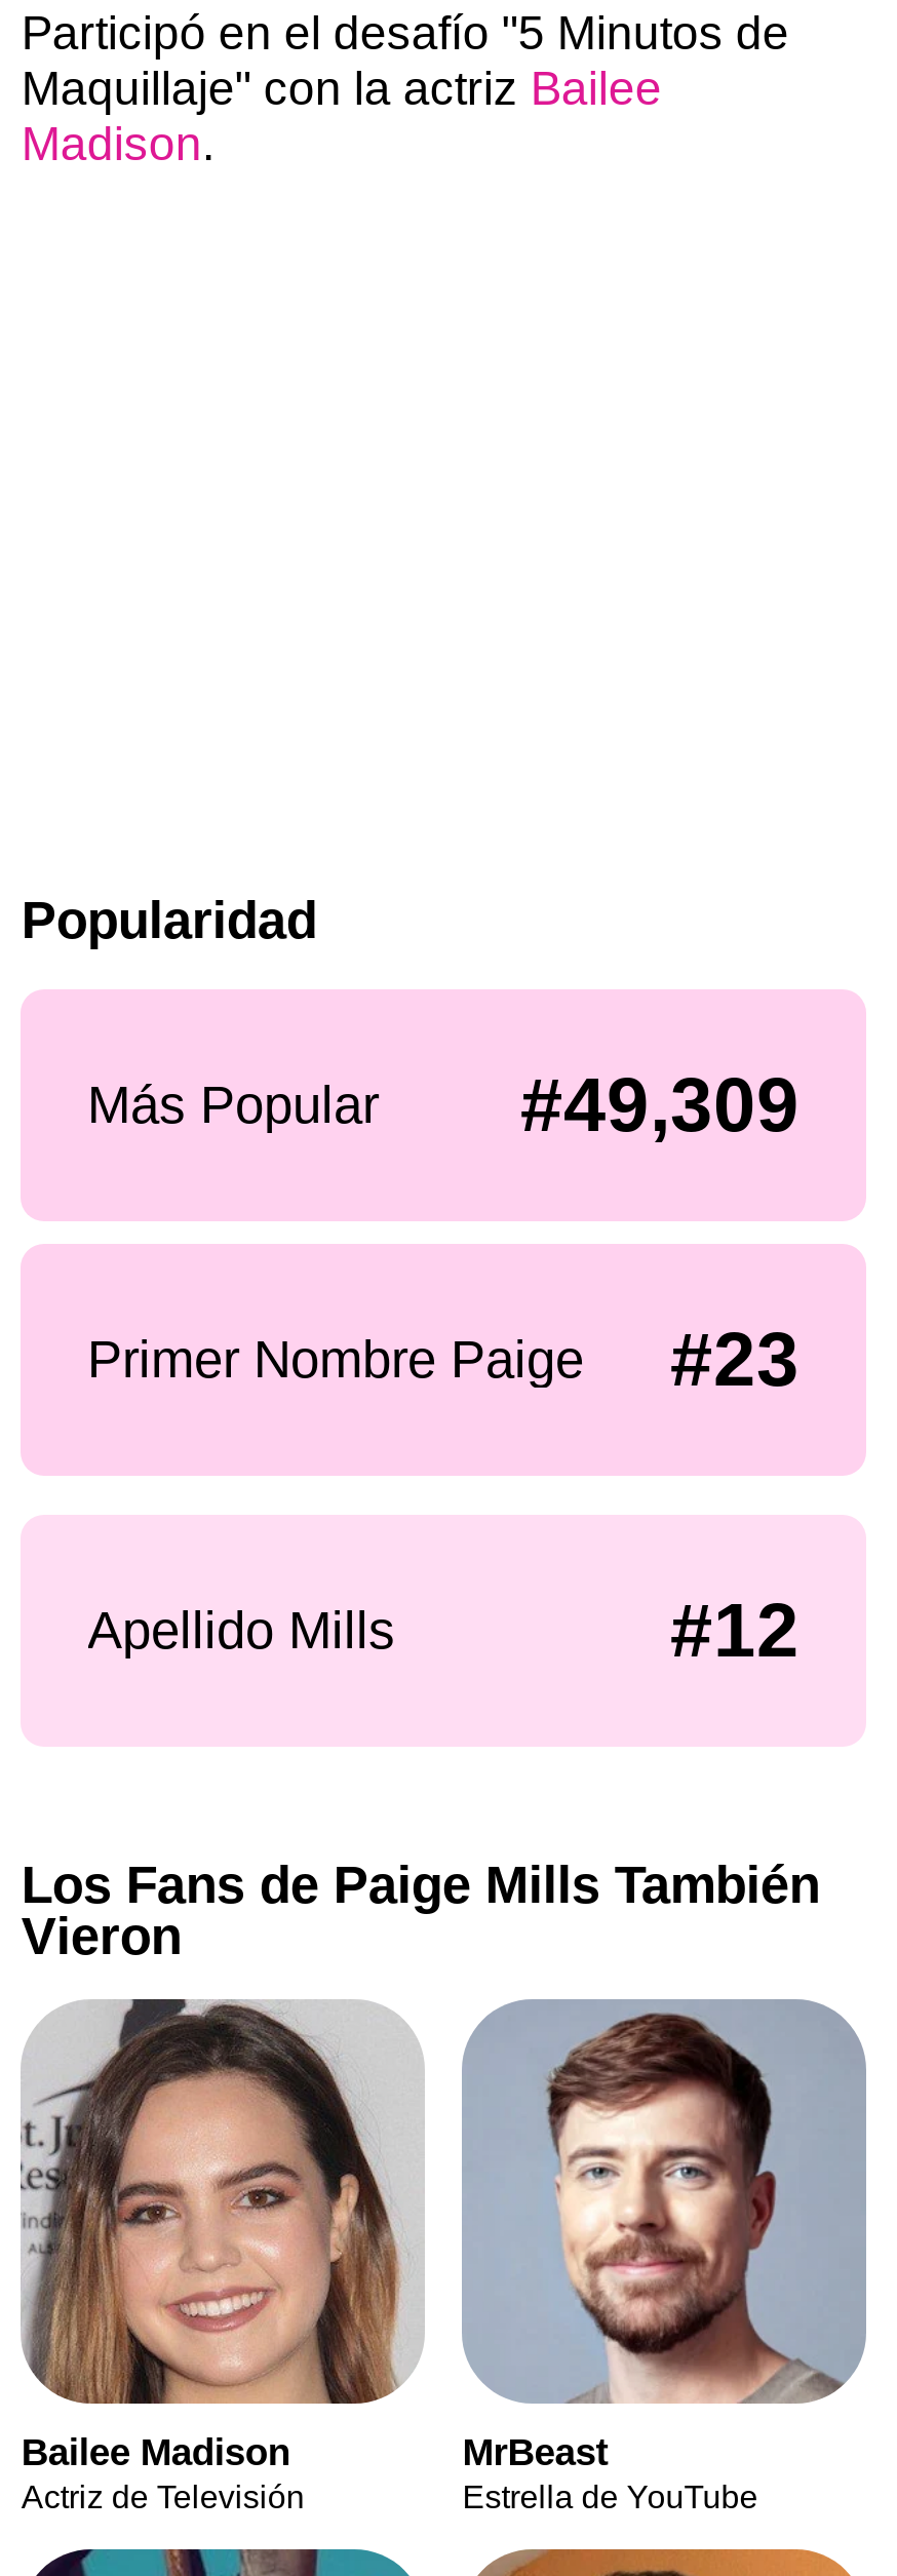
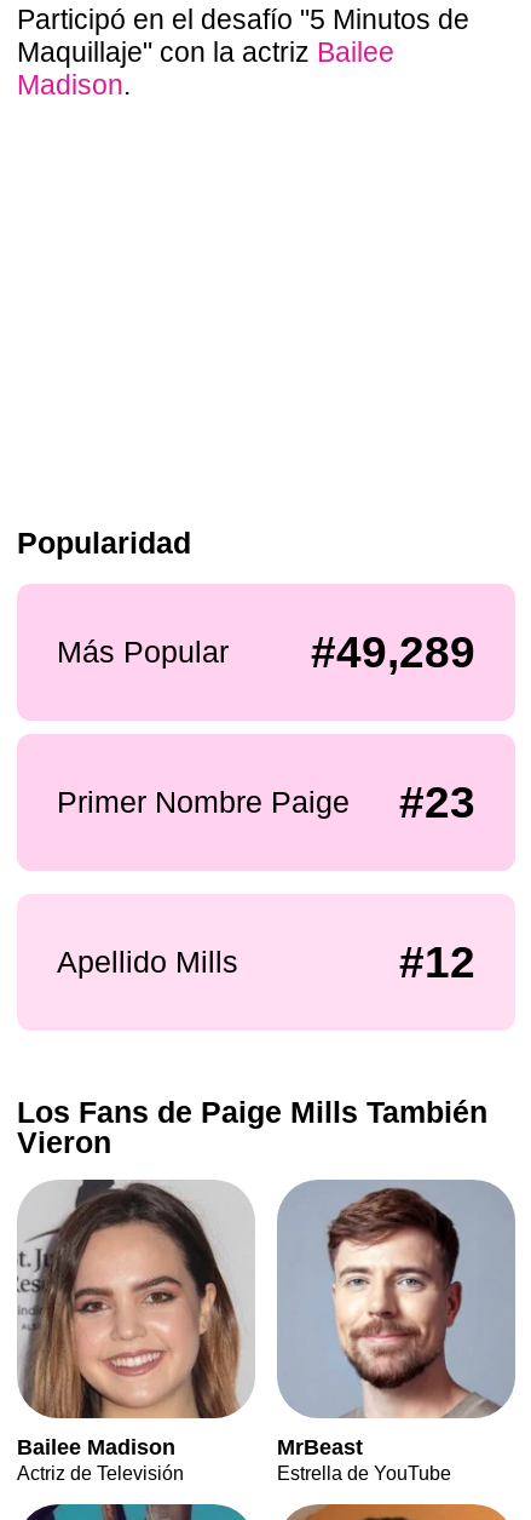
- #49,309
+ #49,289
